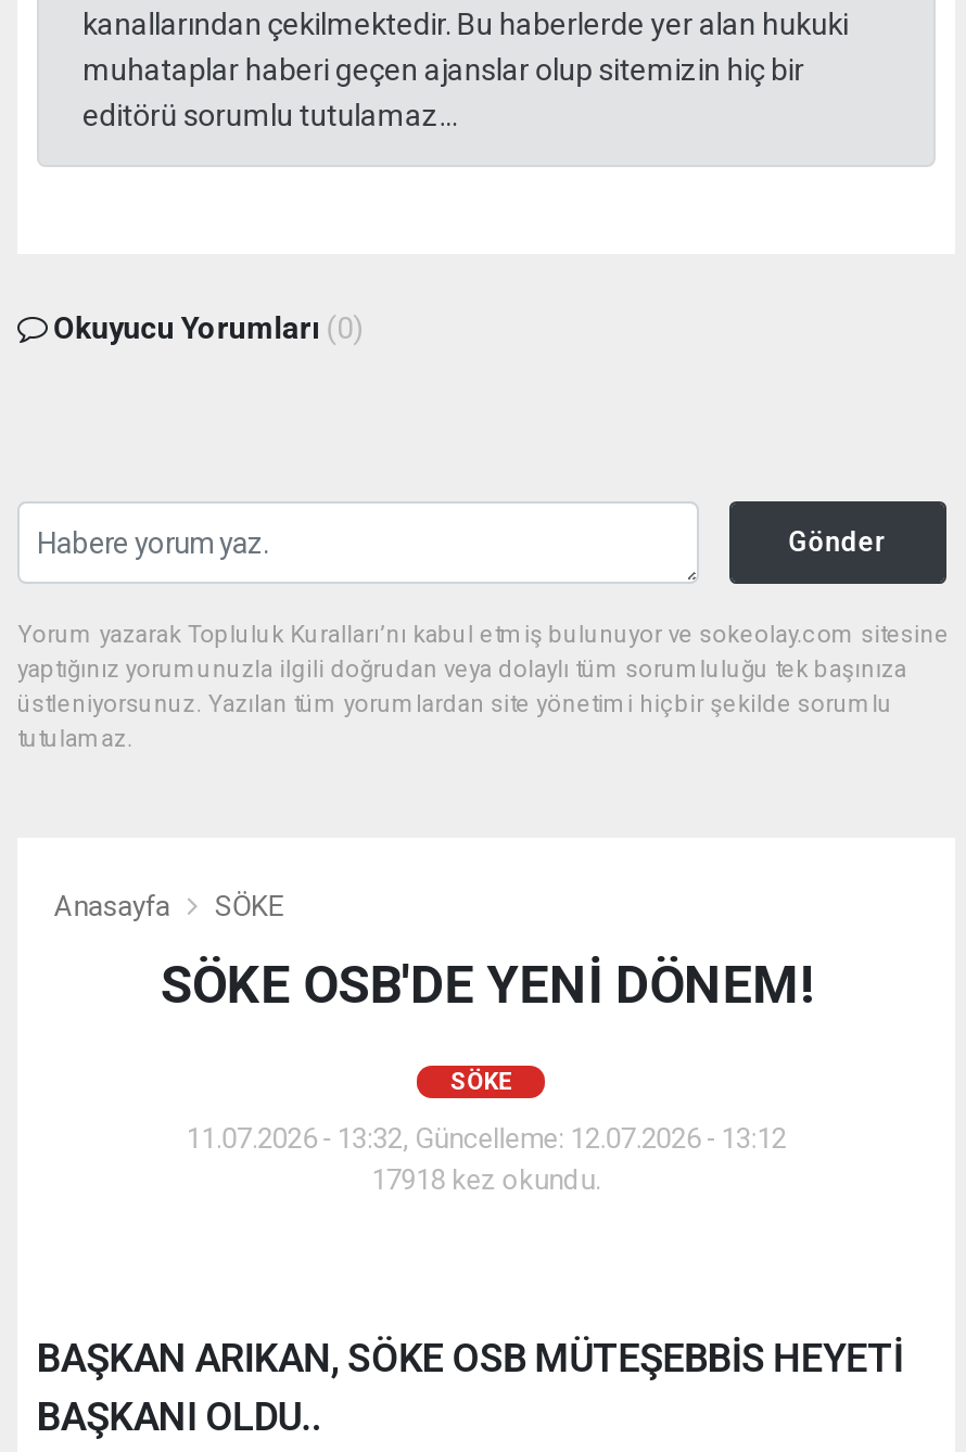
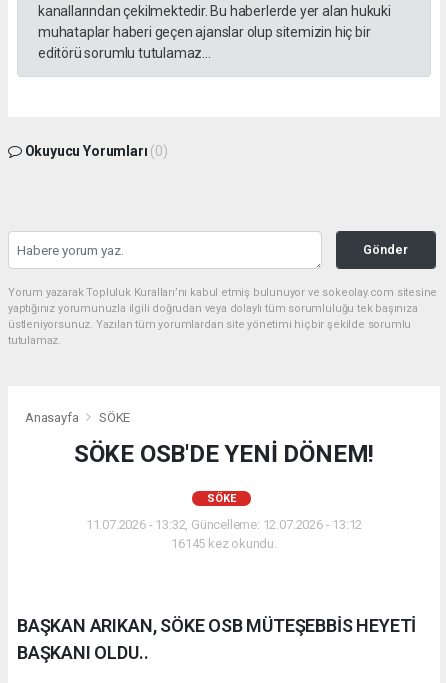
- 17918 kez okundu.
+ 16145 kez okundu.
